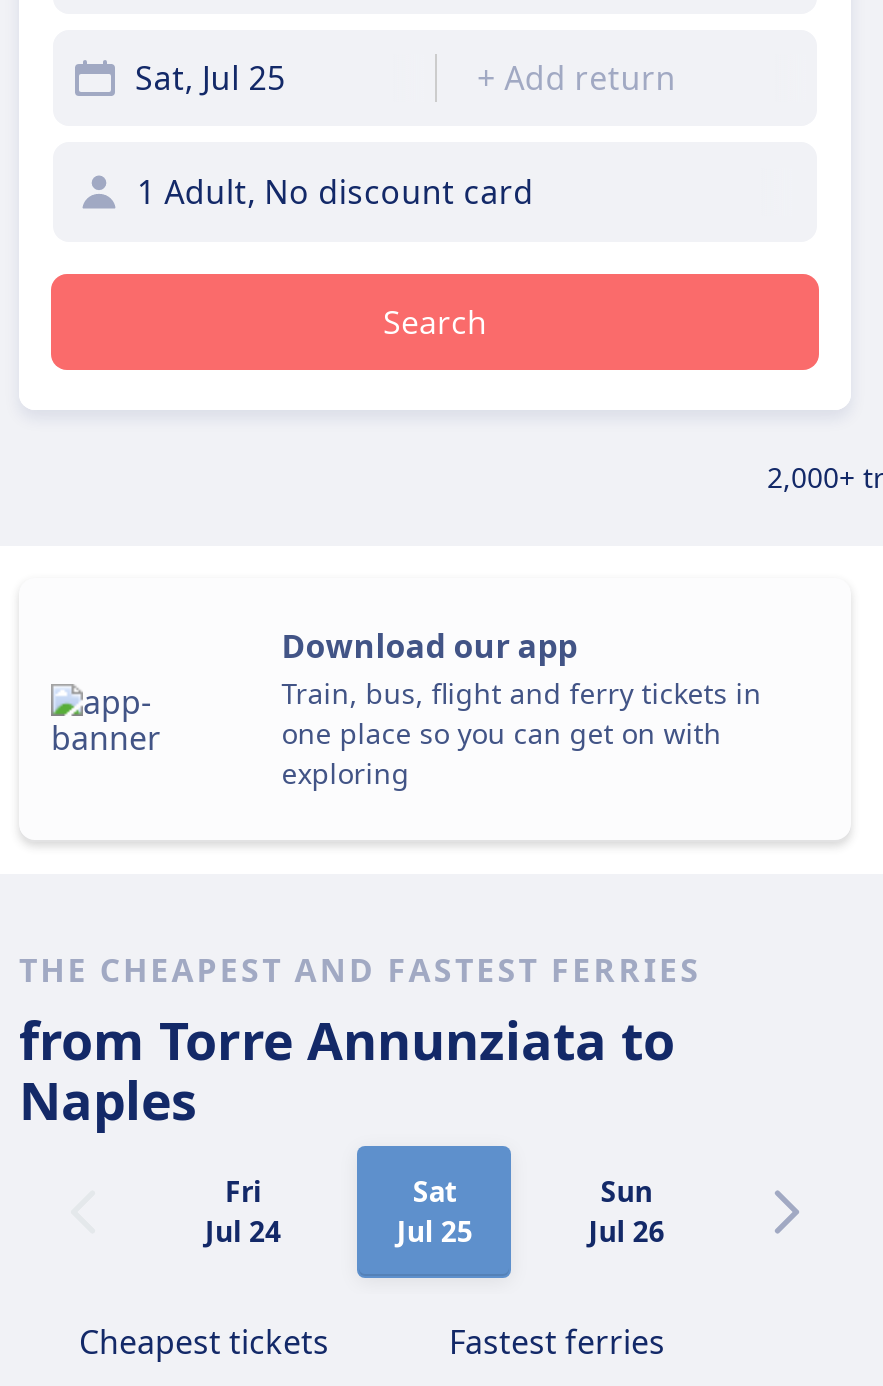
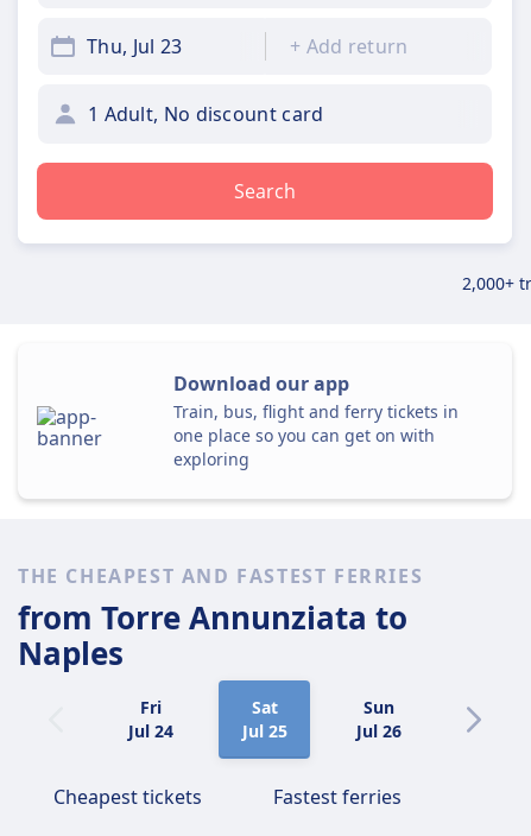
- Sat, Jul 25
+ Thu, Jul 23
